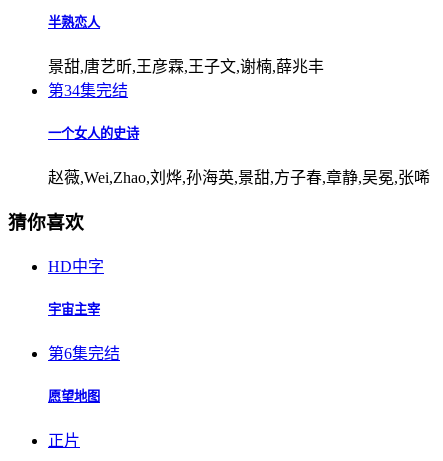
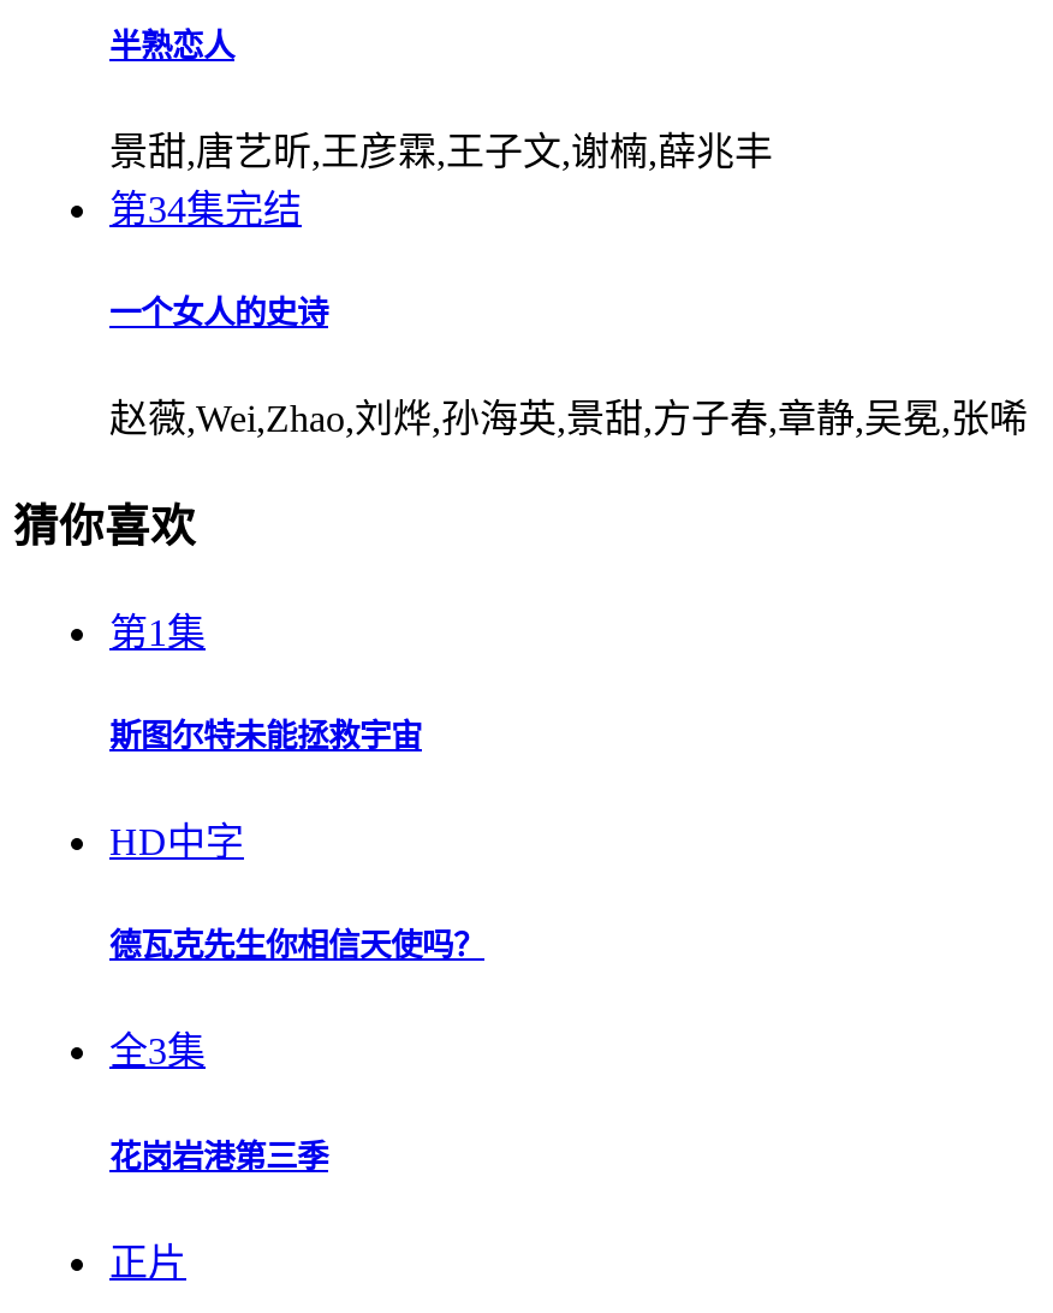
+ 第1集
+ 斯图尔特未能拯救宇宙

- 宇宙主宰
+ 德瓦克先生你相信天使吗？

- 第6集完结
+ 全3集

- 愿望地图
+ 花岗岩港第三季
